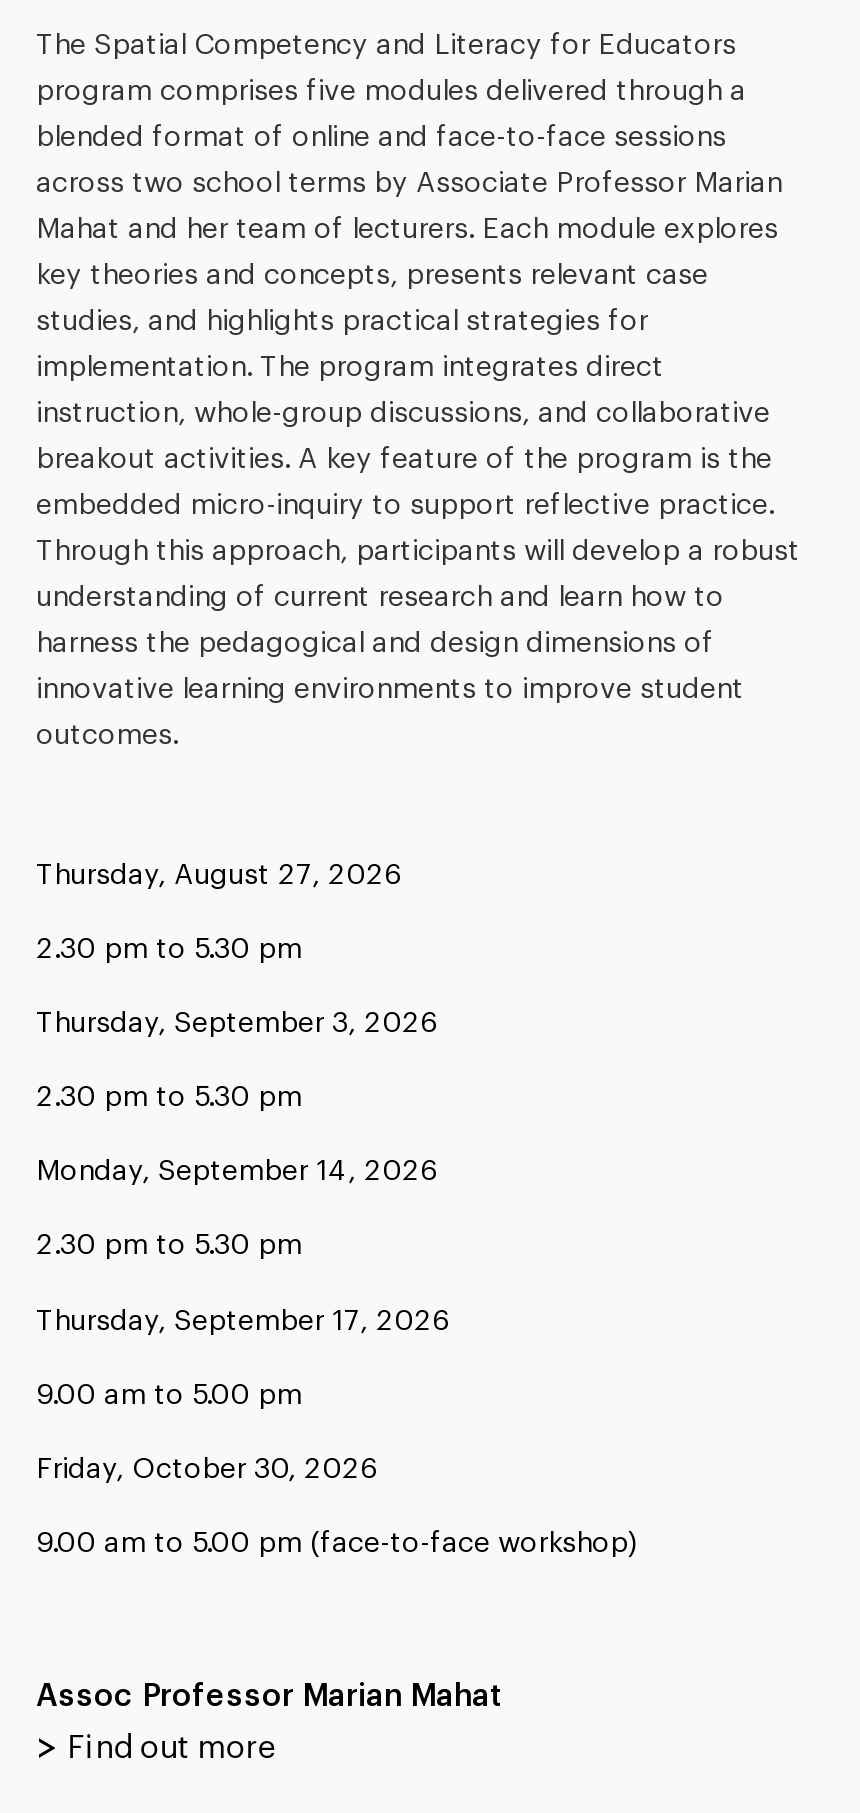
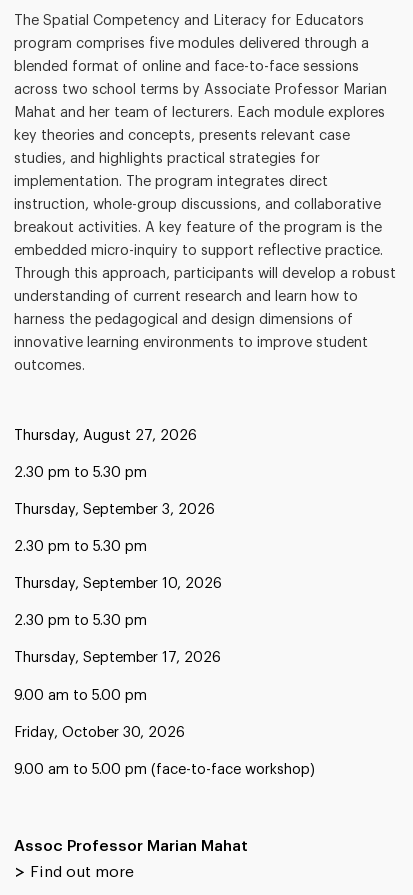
- Monday, September 14, 2026
+ Thursday, September 10, 2026
